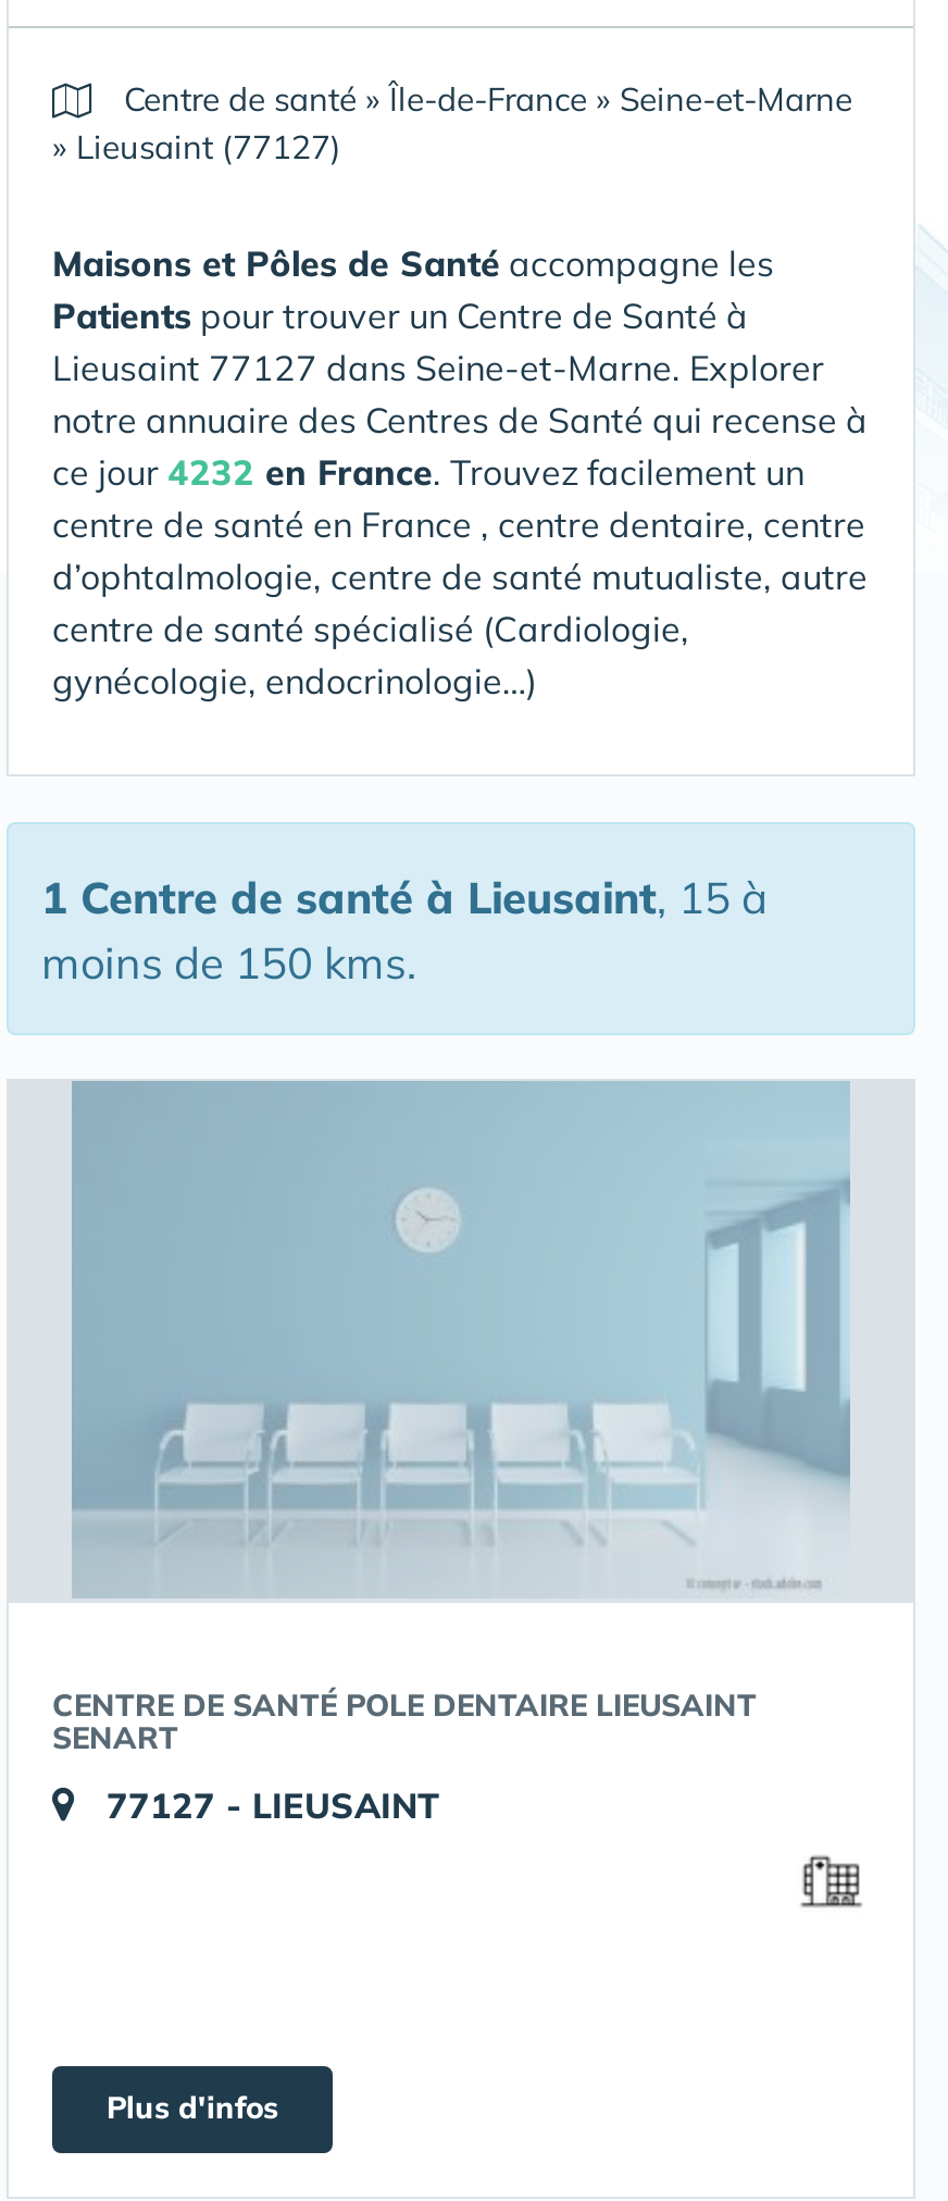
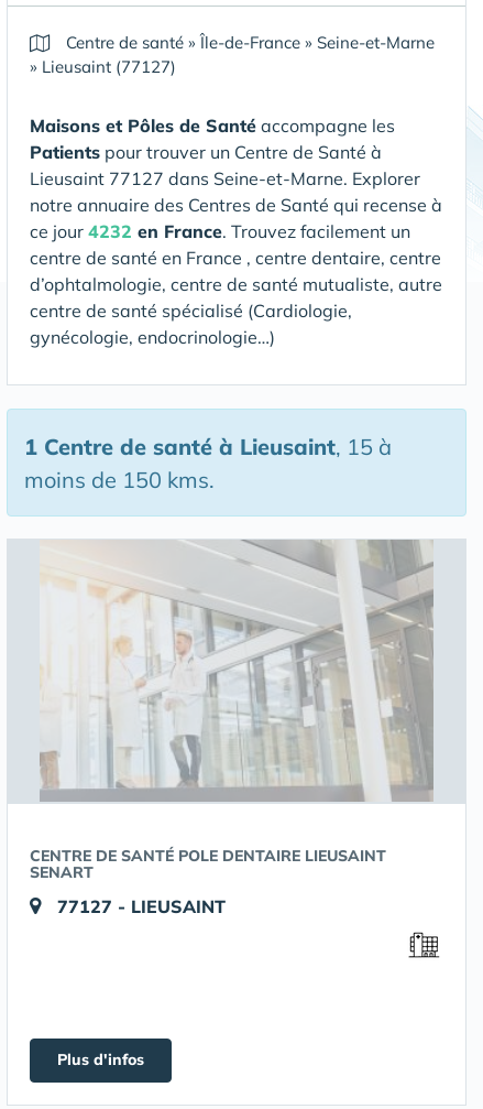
- [image]
+ [image]
